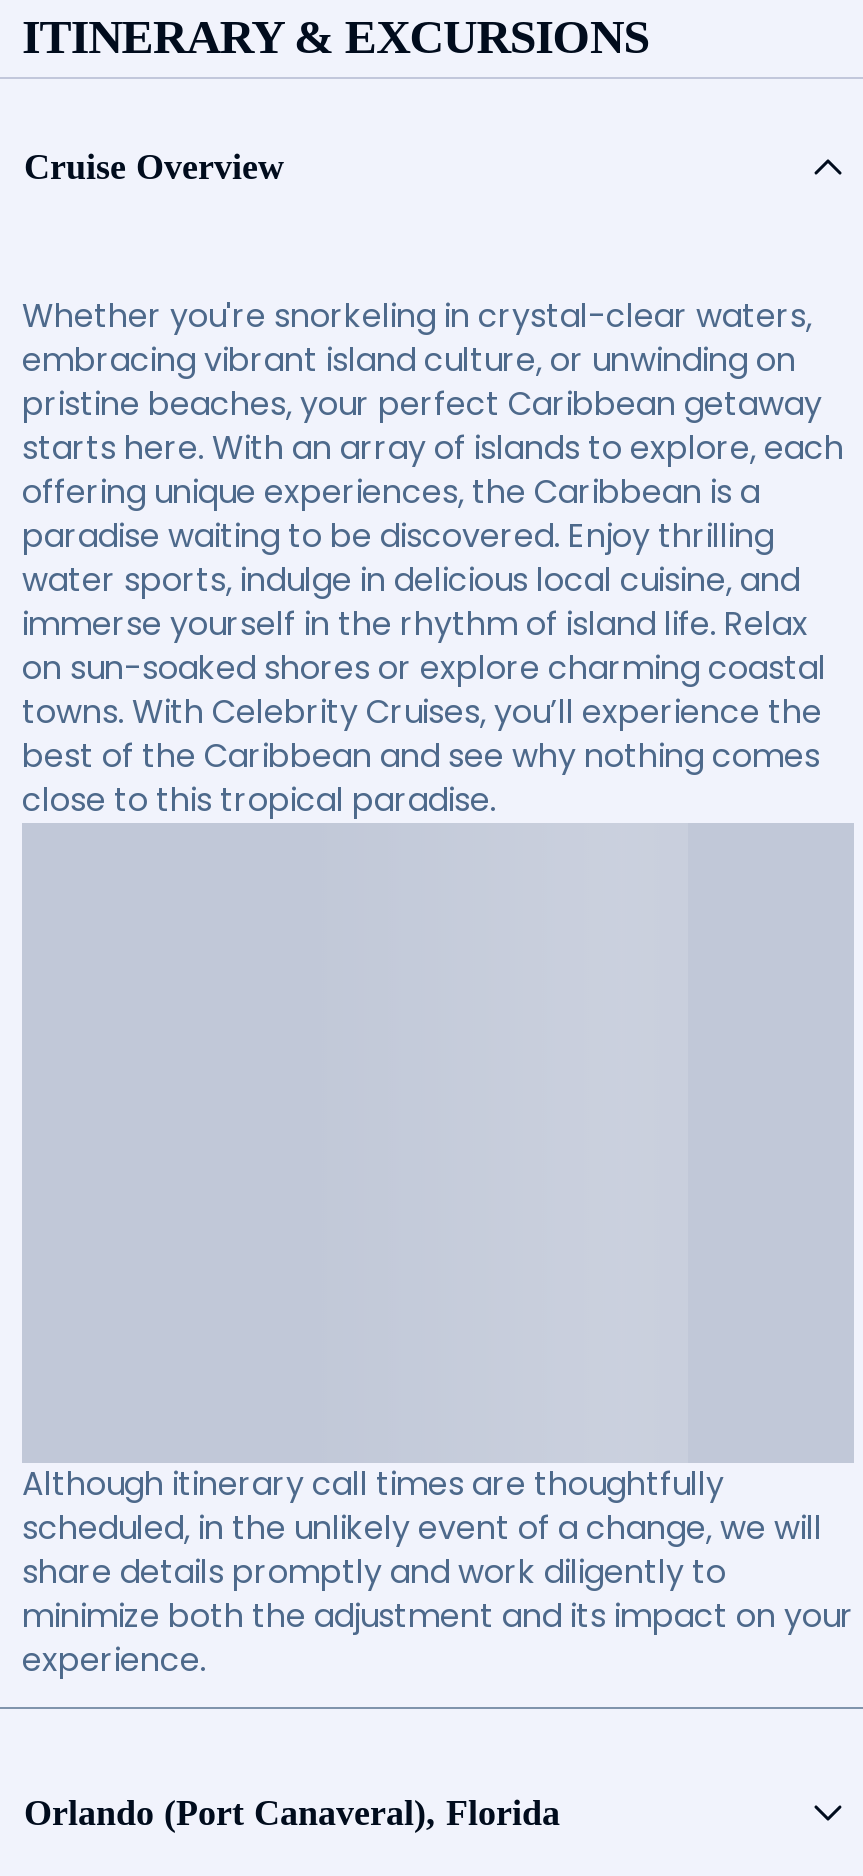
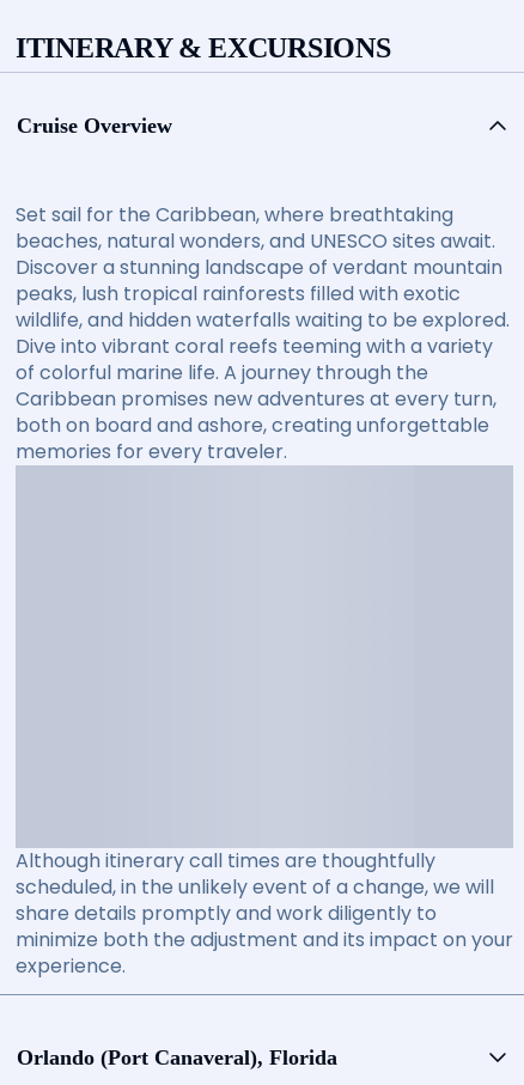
- Whether you're snorkeling in crystal-clear waters,
- embracing vibrant island culture, or unwinding on
- pristine beaches, your perfect Caribbean getaway
- starts here. With an array of islands to explore, each
- offering unique experiences, the Caribbean is a
- paradise waiting to be discovered. Enjoy thrilling
- water sports, indulge in delicious local cuisine, and
- immerse yourself in the rhythm of island life. Relax
- on sun-soaked shores or explore charming coastal
- towns. With Celebrity Cruises, you’ll experience the
- best of the Caribbean and see why nothing comes
- close to this tropical paradise.
+ Set sail for the Caribbean, where breathtaking
+ beaches, natural wonders, and UNESCO sites await.
+ Discover a stunning landscape of verdant mountain
+ peaks, lush tropical rainforests filled with exotic
+ wildlife, and hidden waterfalls waiting to be explored.
+ Dive into vibrant coral reefs teeming with a variety
+ of colorful marine life. A journey through the
+ Caribbean promises new adventures at every turn,
+ both on board and ashore, creating unforgettable
+ memories for every traveler.
